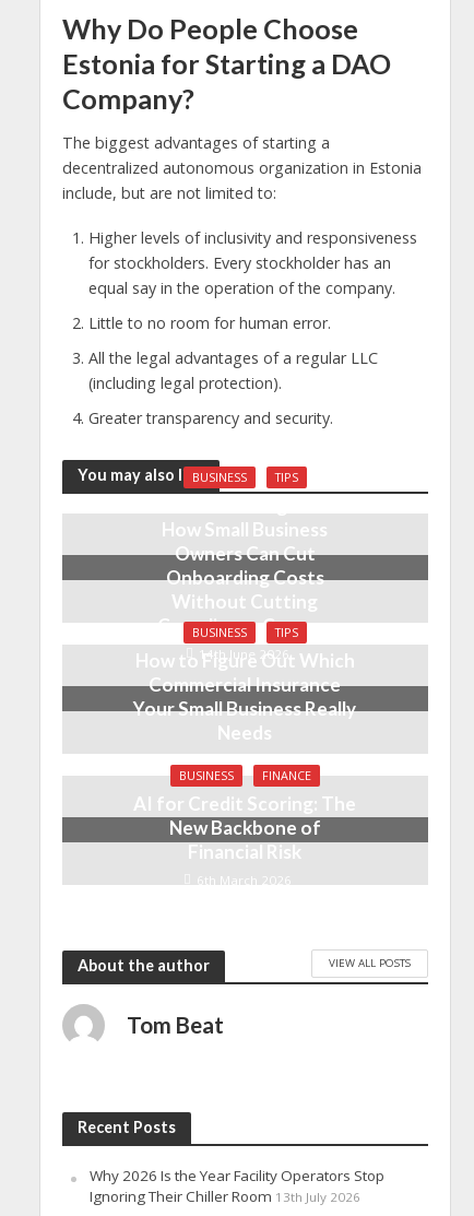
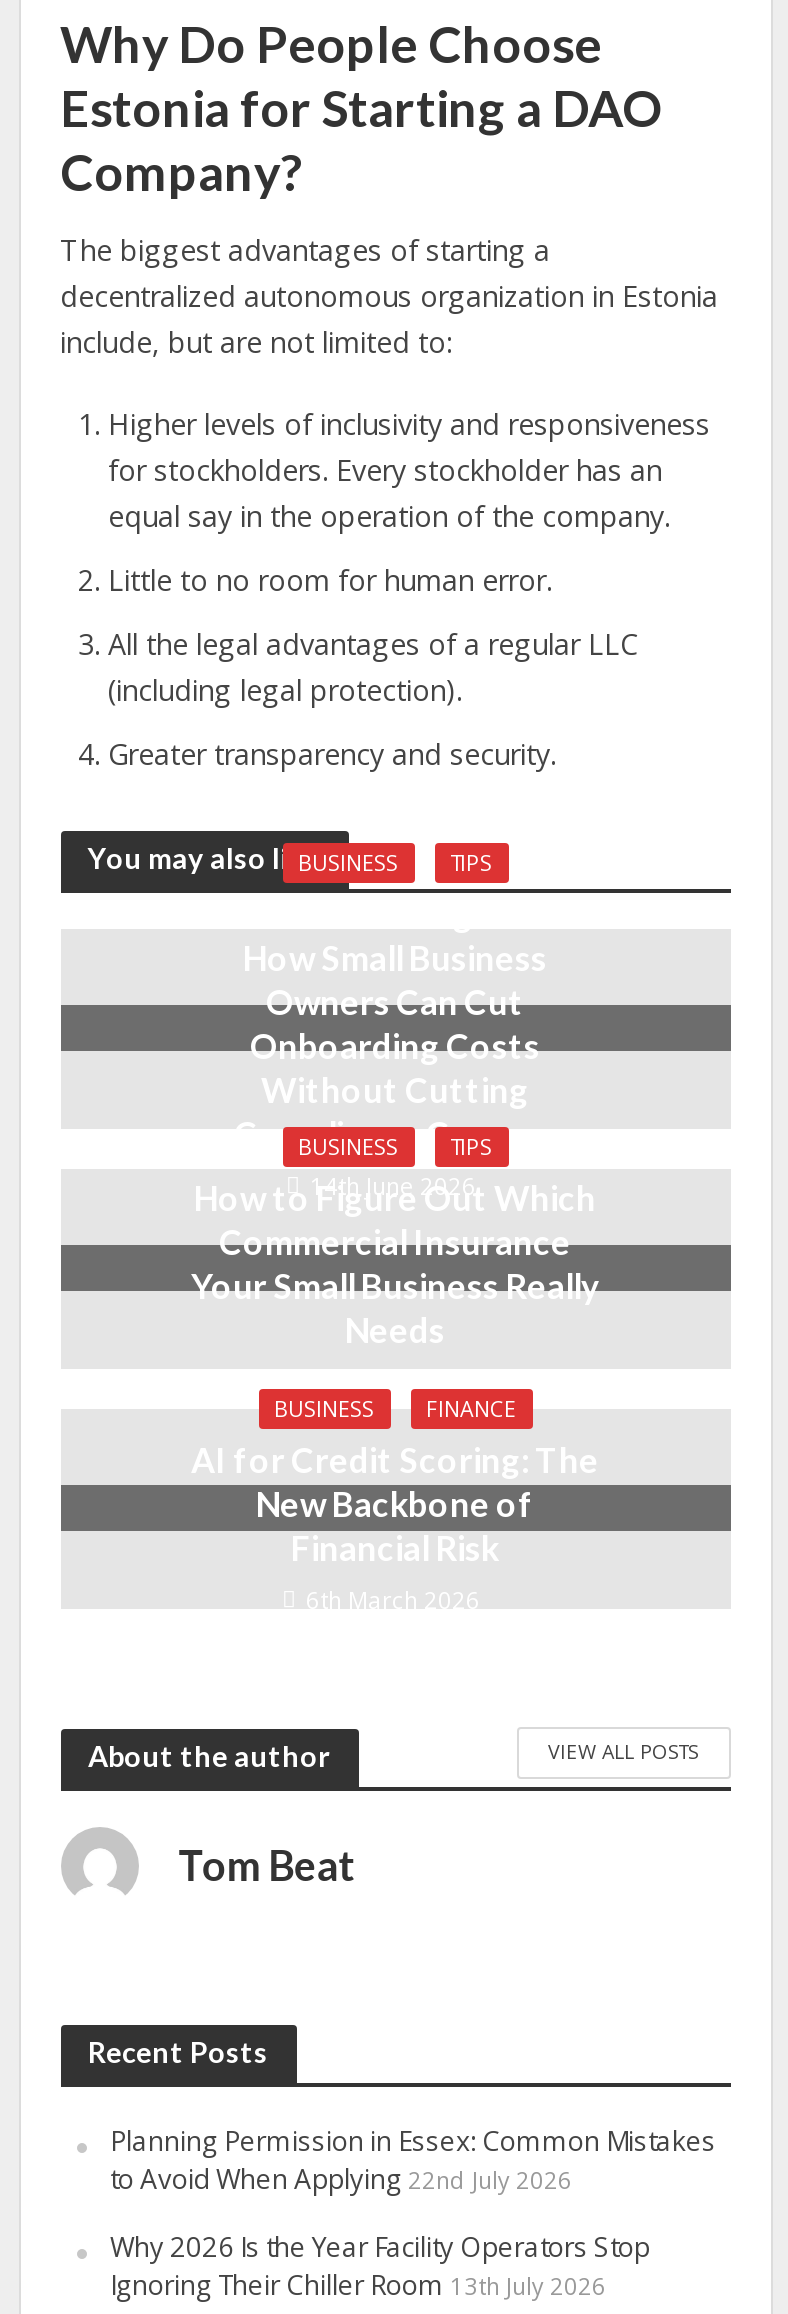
+ Planning Permission in Essex: Common Mistakes
+ to Avoid When Applying 22nd July 2026
